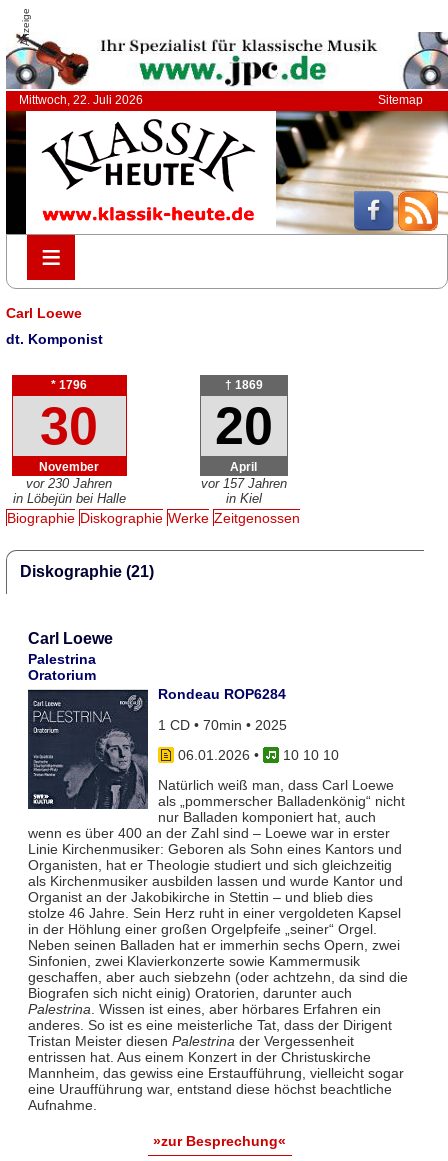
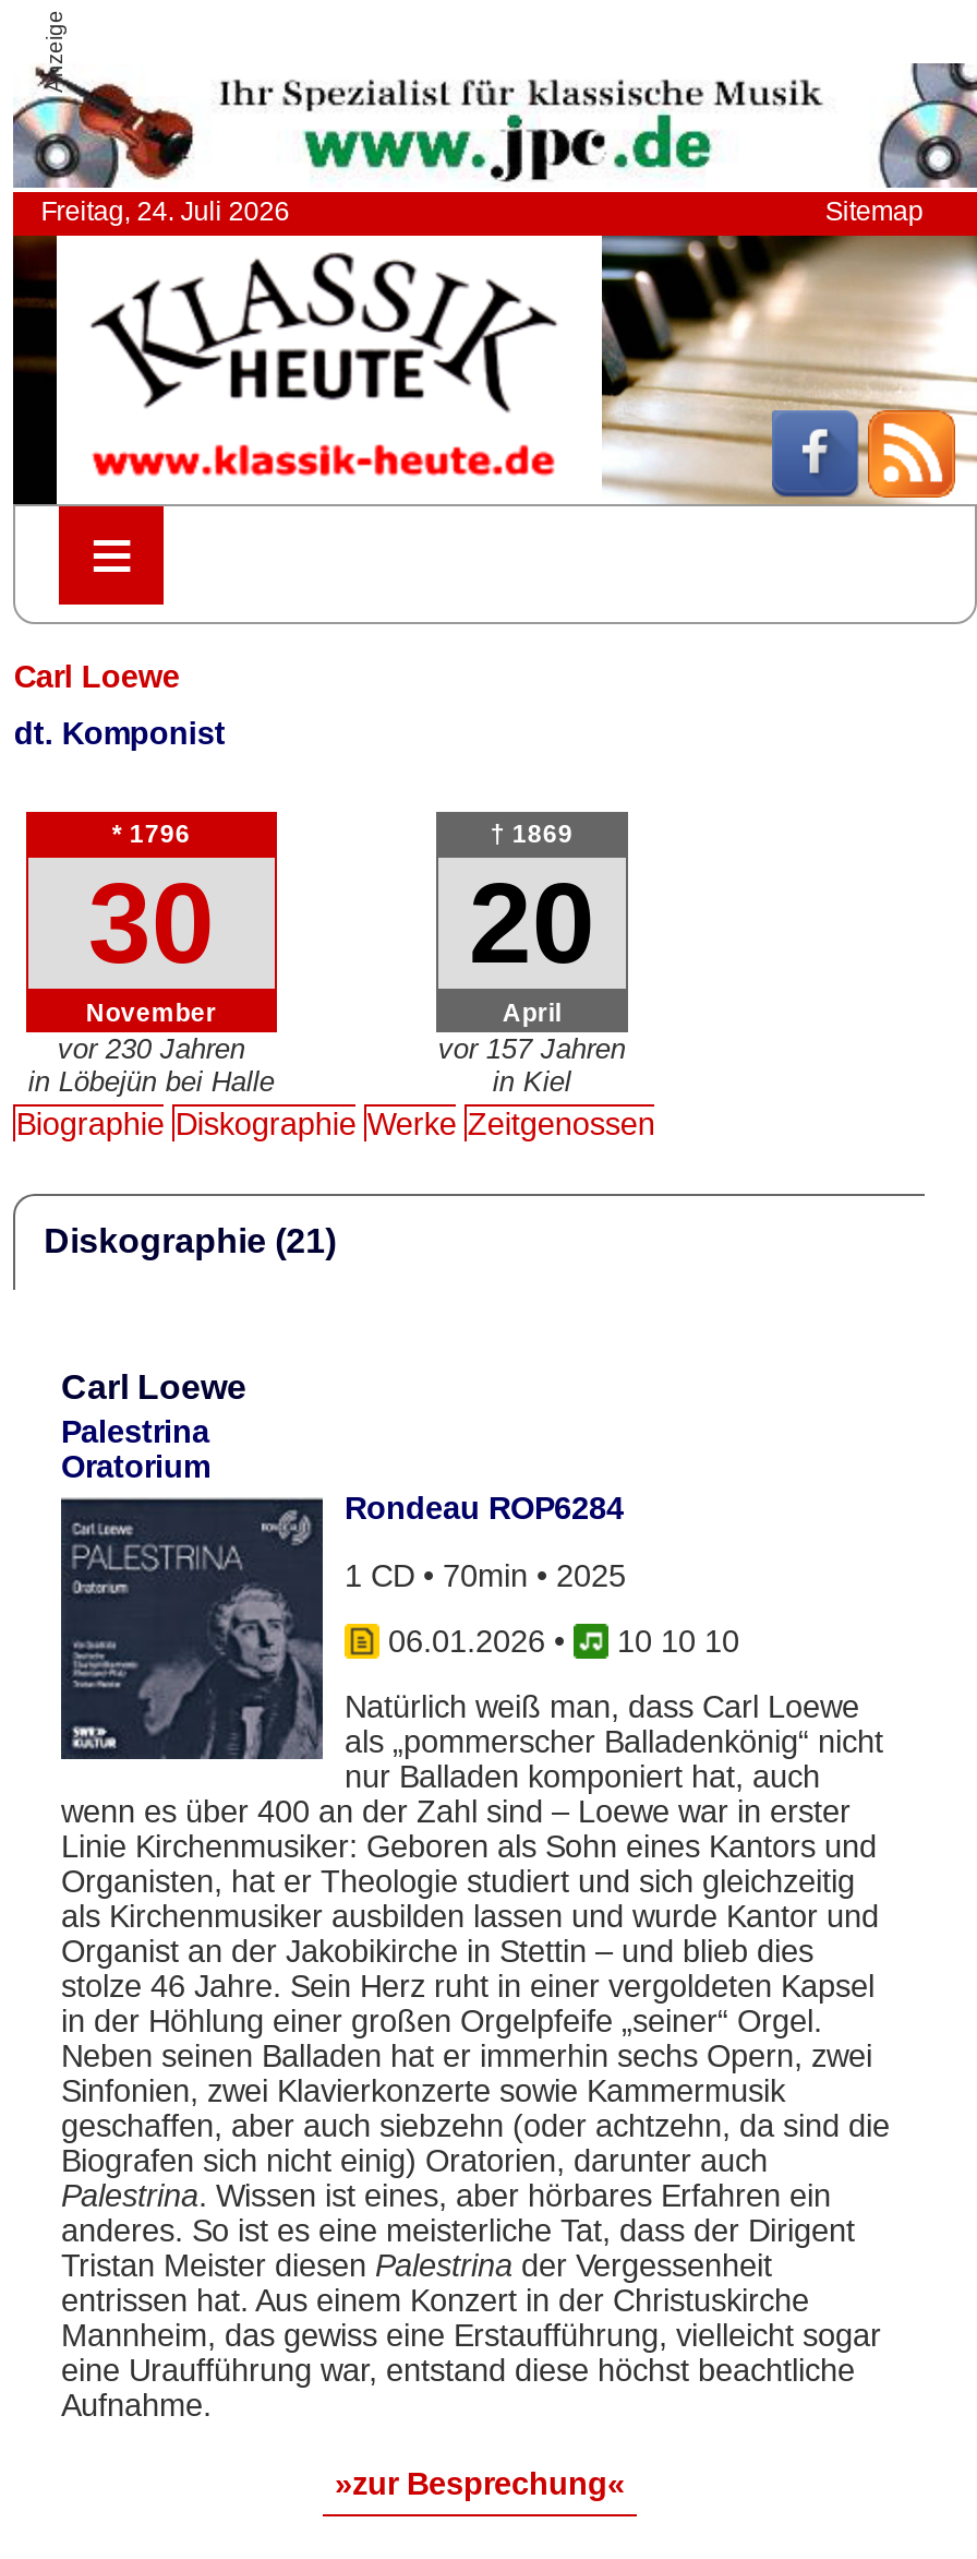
- Mittwoch, 22. Juli 2026
+ Freitag, 24. Juli 2026
